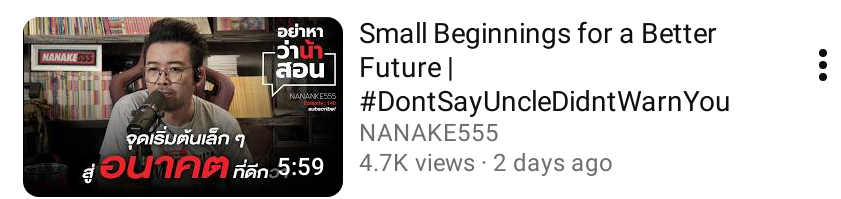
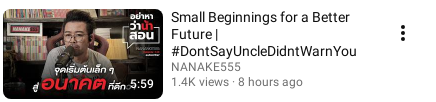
- 4.7K views
+ 1.4K views

- 2 days ago
+ 8 hours ago
